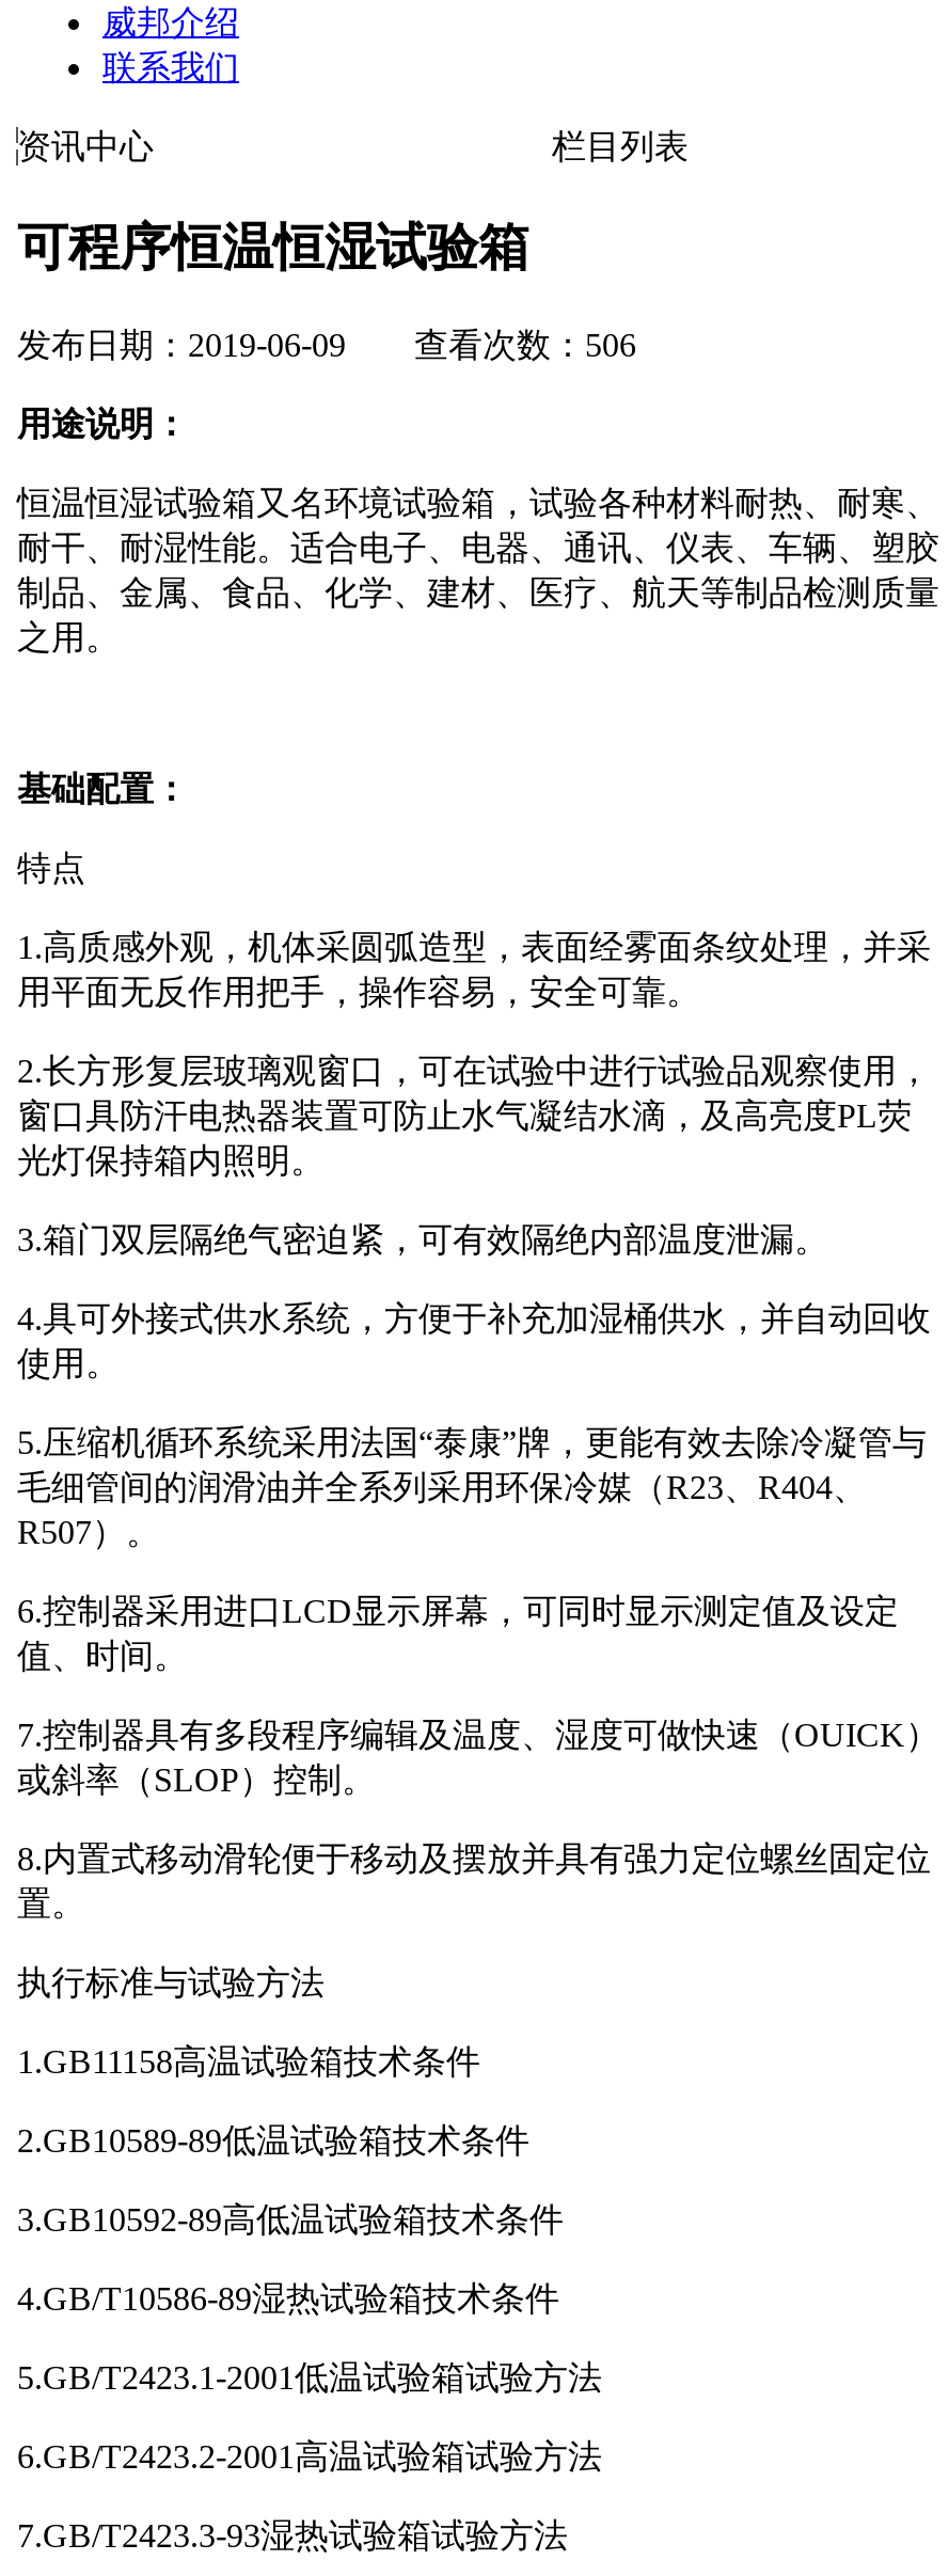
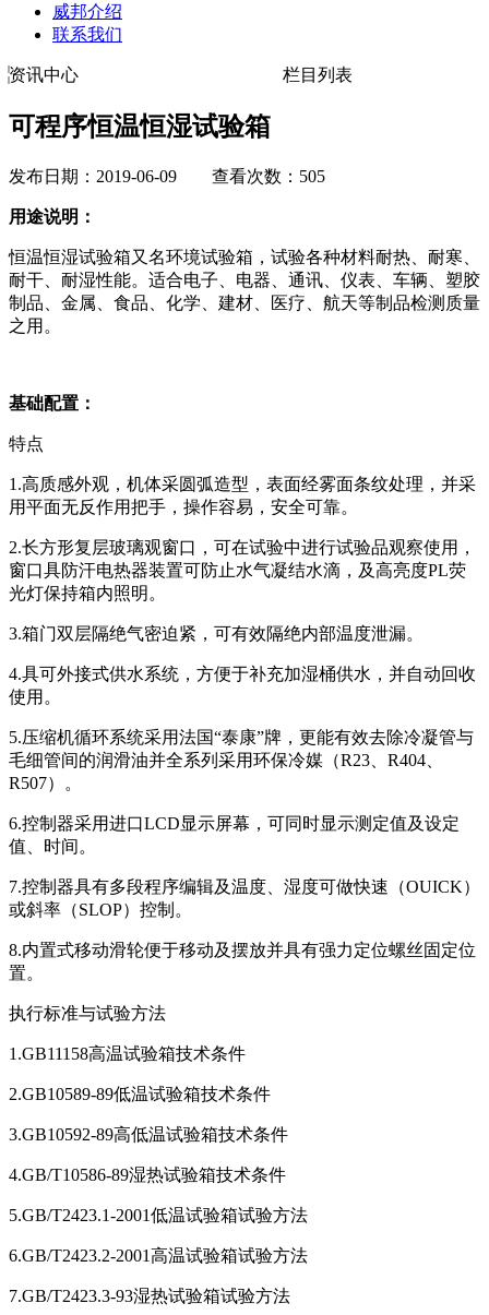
- 发布日期：2019-06-09 查看次数：506
+ 发布日期：2019-06-09 查看次数：505
